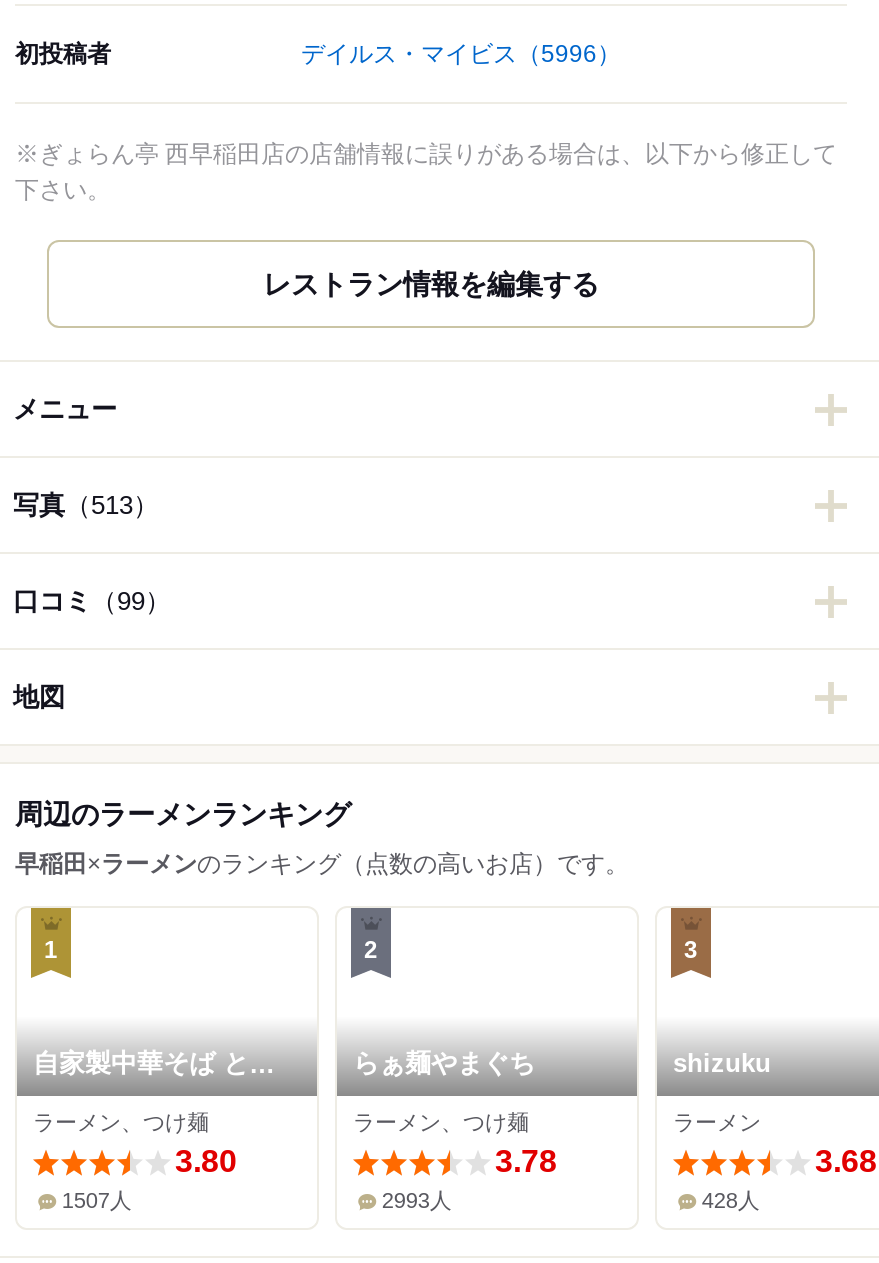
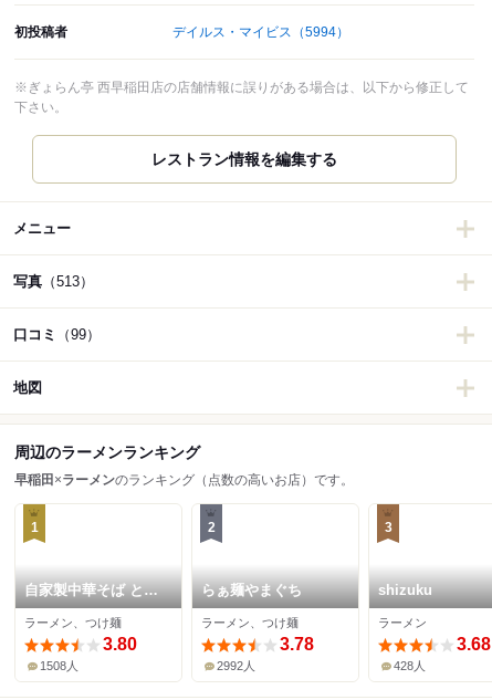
- デイルス・マイビス（5996）
+ デイルス・マイビス（5994）

- 1507人
+ 1508人

- 2993人
+ 2992人
